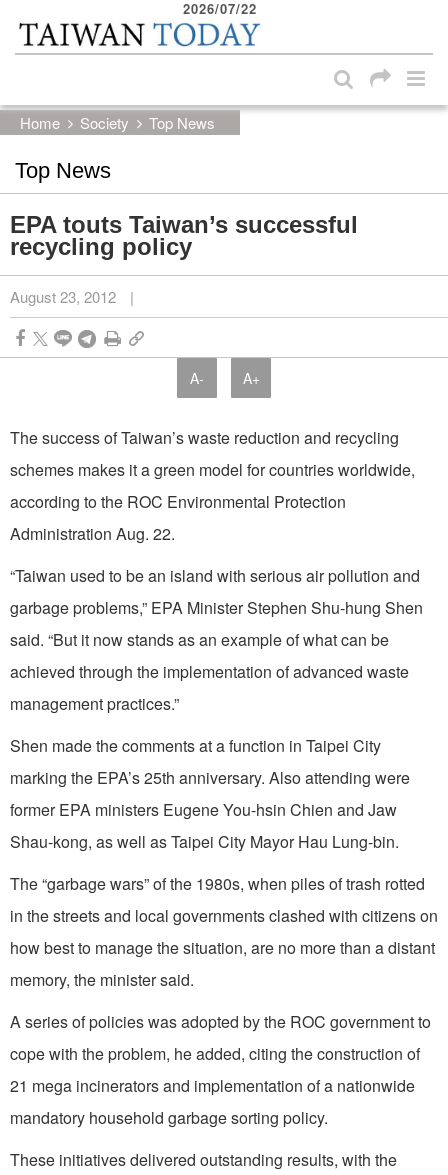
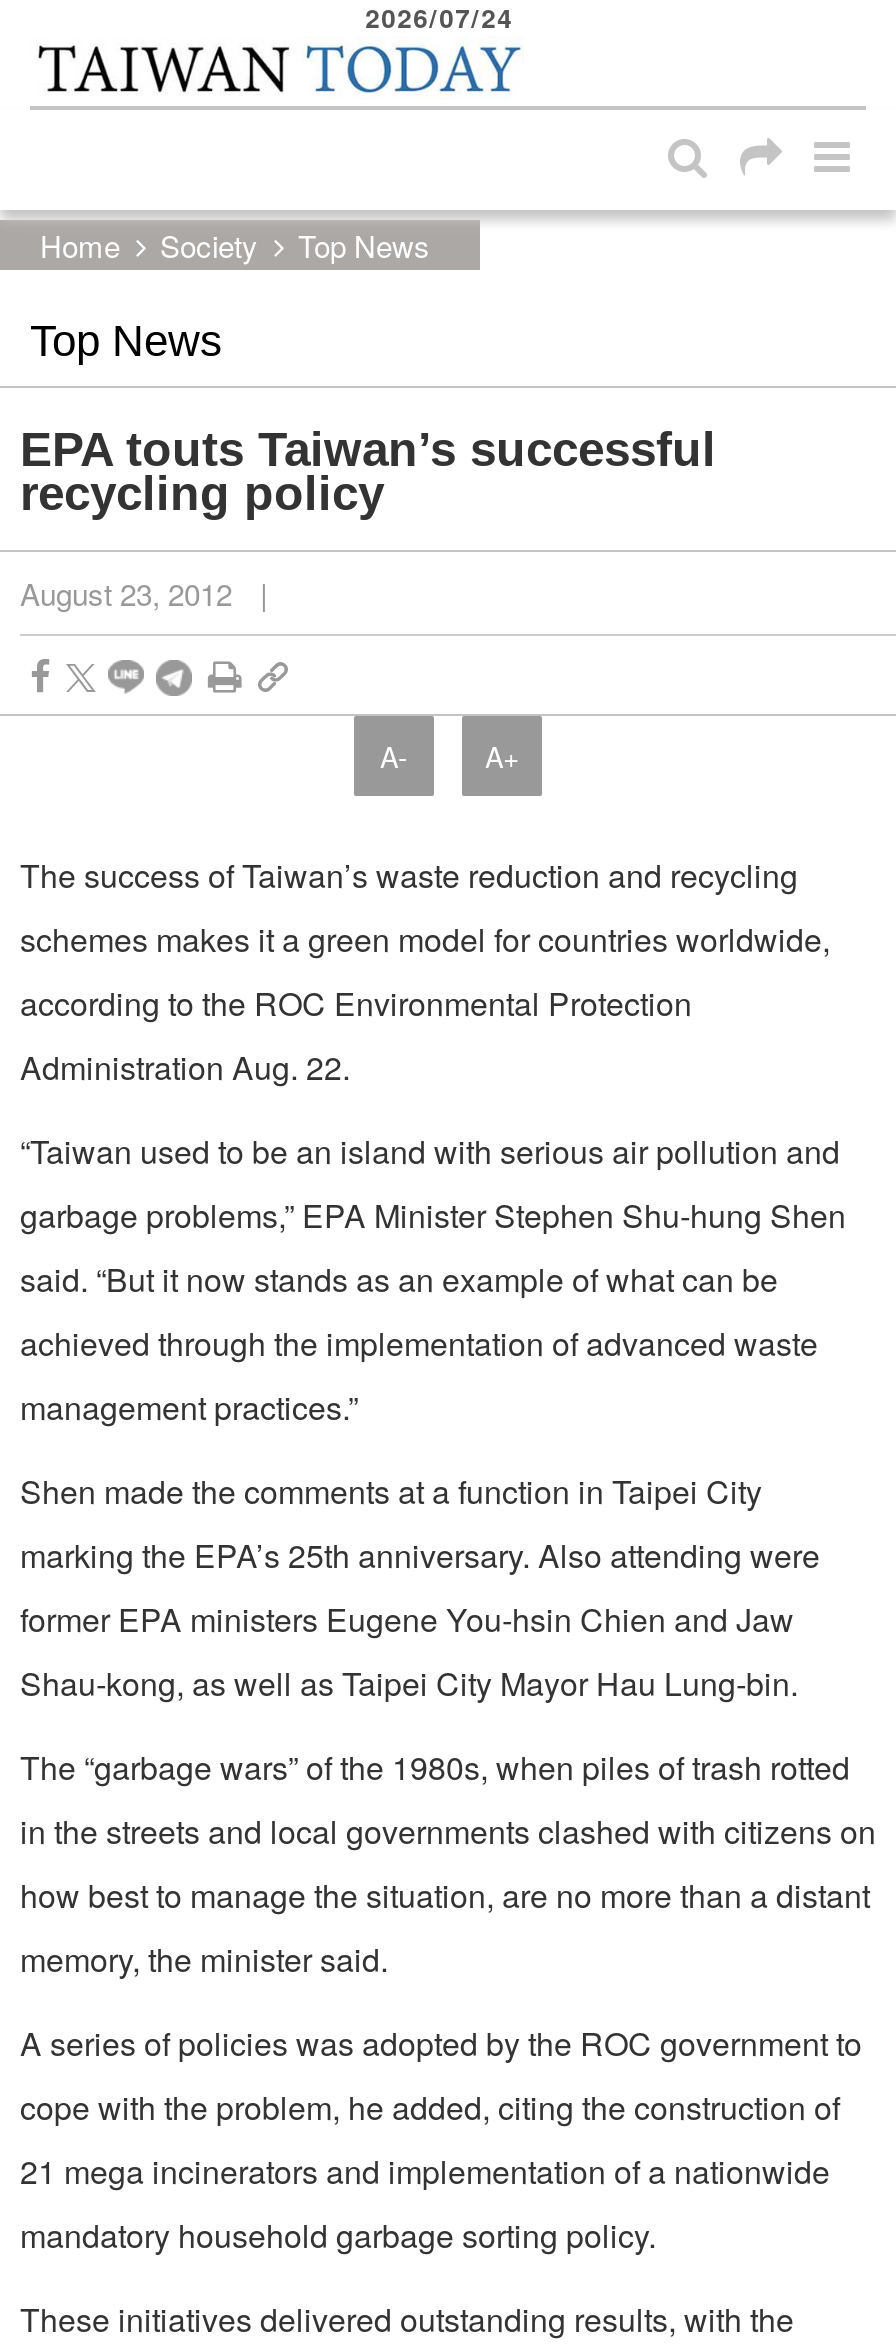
- 2026/07/22
+ 2026/07/24
